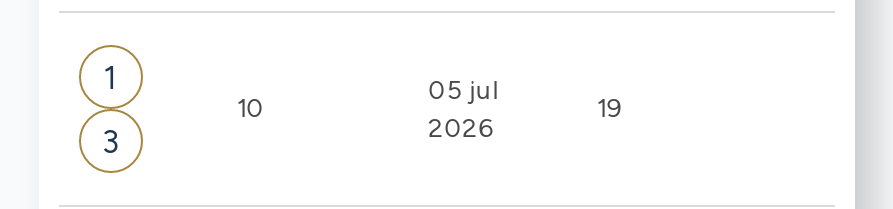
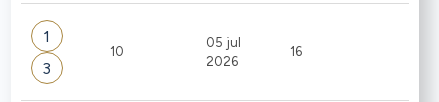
- 19
+ 16
